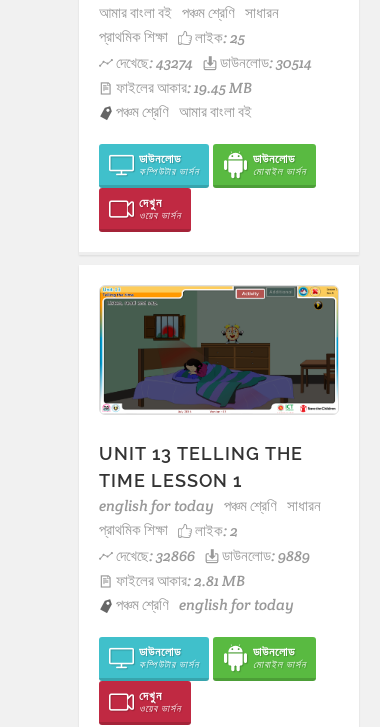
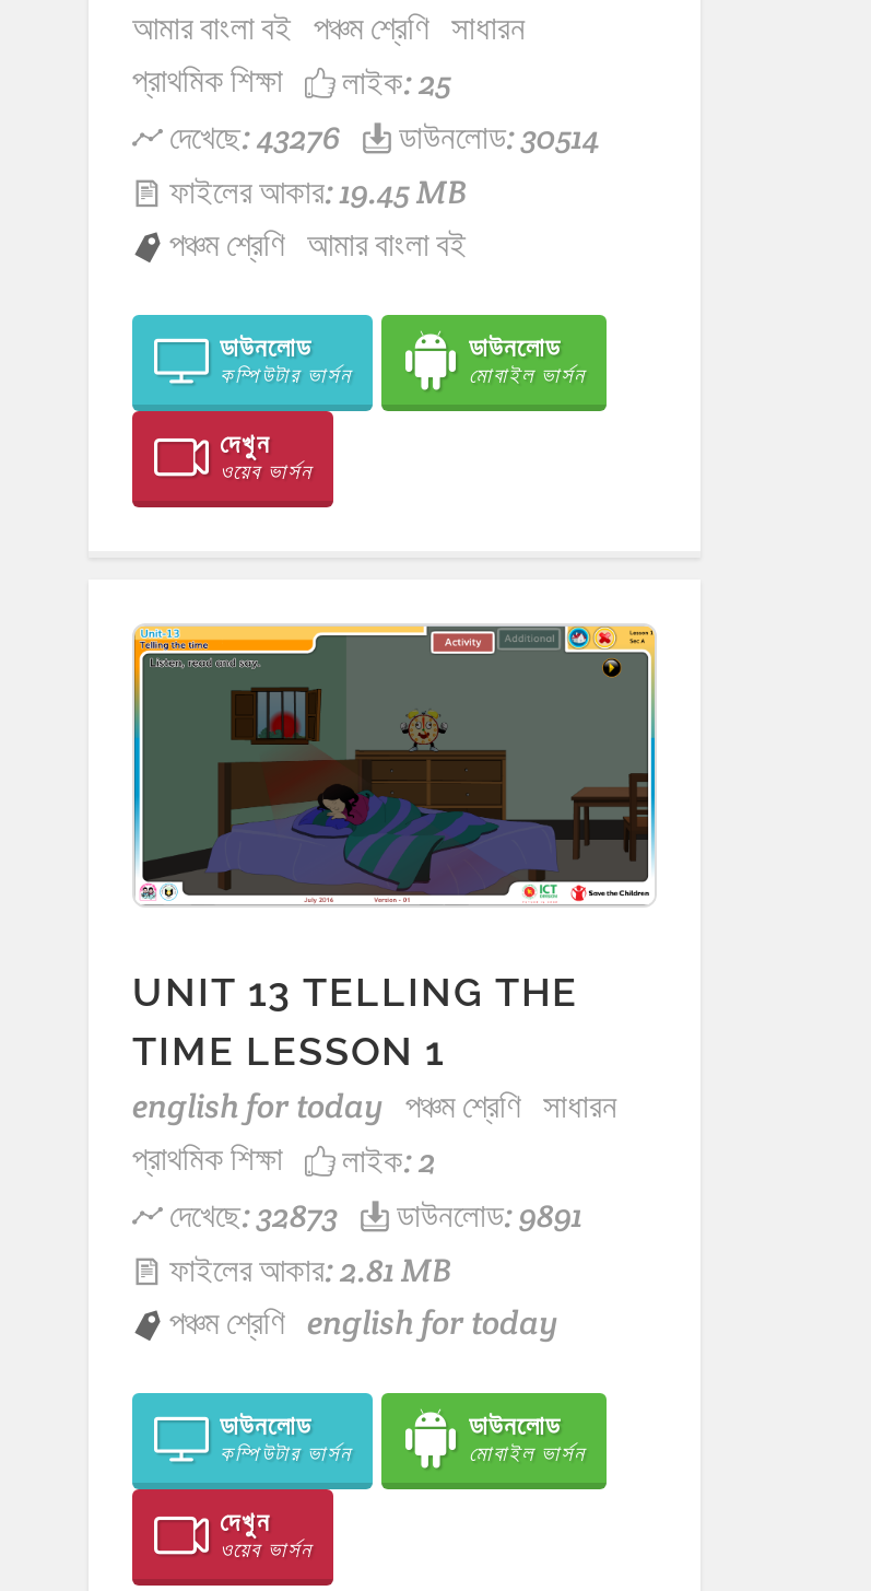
- দেখেছে: 43274 ডাউনলোড: 30514
+ দেখেছে: 43276 ডাউনলোড: 30514

- দেখেছে: 32866
+ দেখেছে: 32873

- ডাউনলোড: 9889
+ ডাউনলোড: 9891
